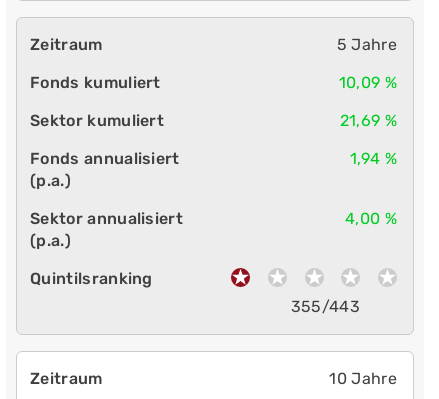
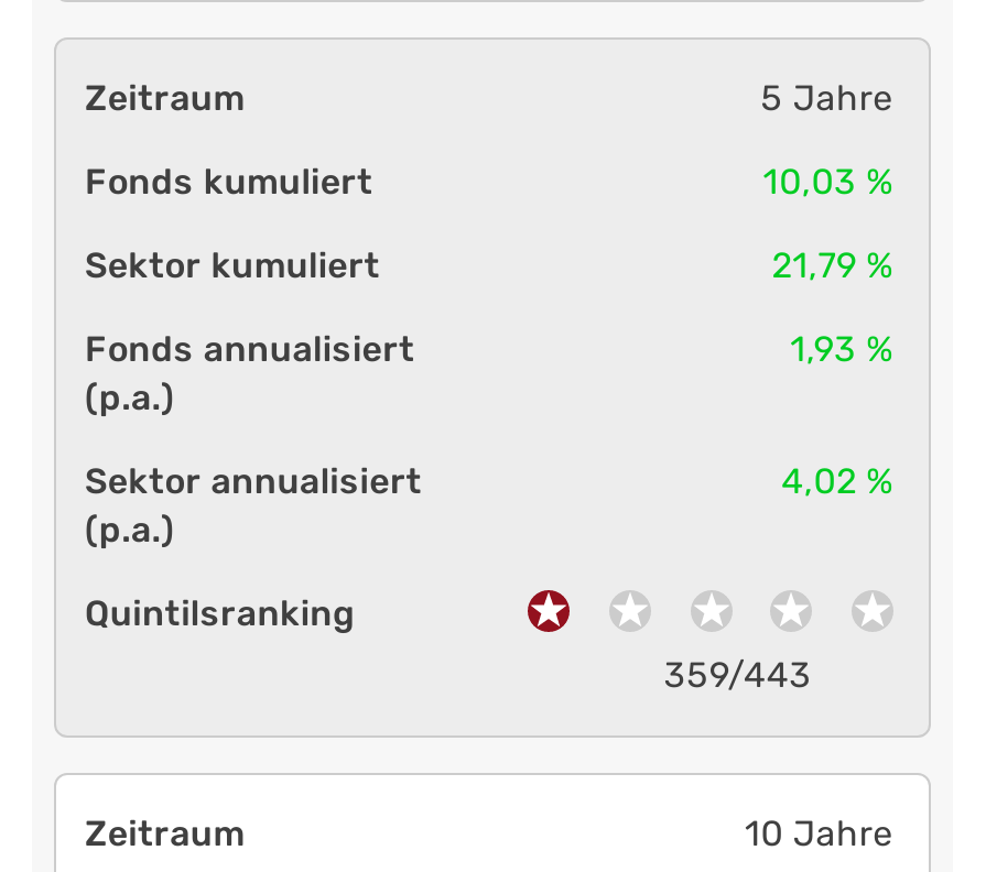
- 10,09 %
+ 10,03 %

- 21,69 %
+ 21,79 %

- 1,94 %
+ 1,93 %

- 4,00 %
+ 4,02 %

- 355/443
+ 359/443
